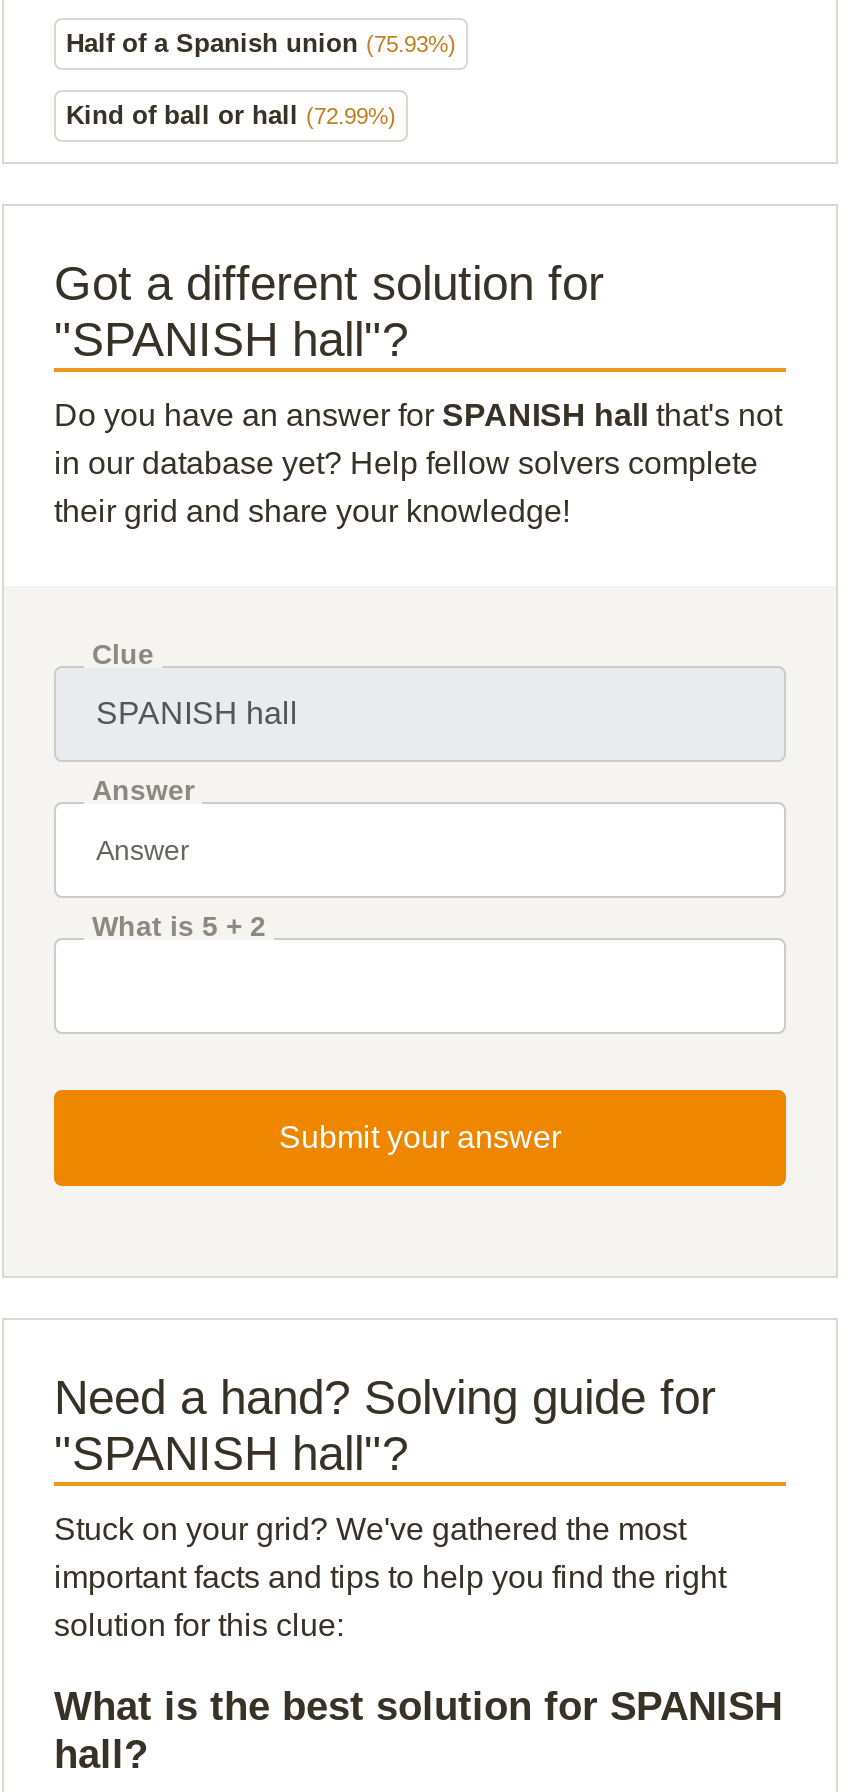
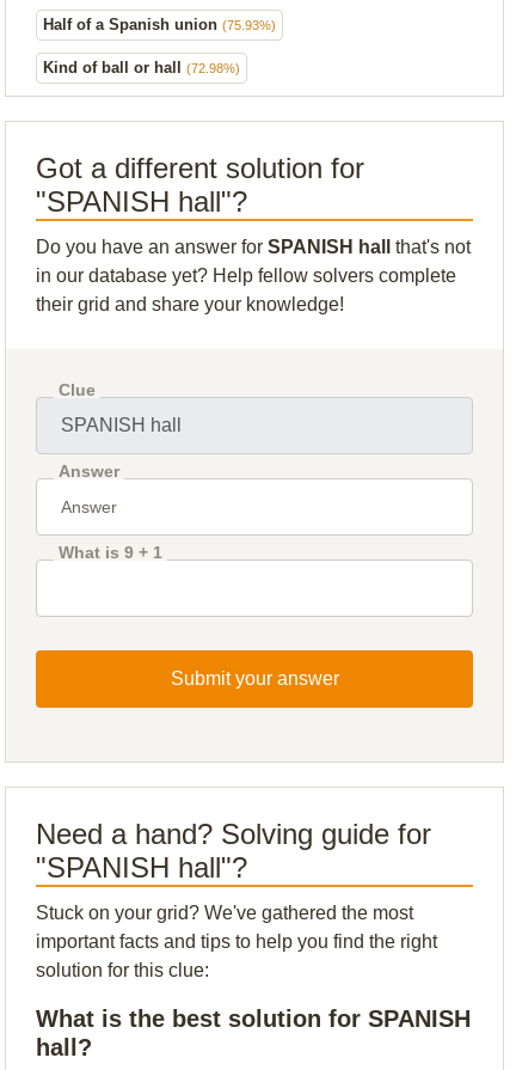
- Kind of ball or hall (72.99%)
+ Kind of ball or hall (72.98%)

- What is 5 + 2
+ What is 9 + 1
